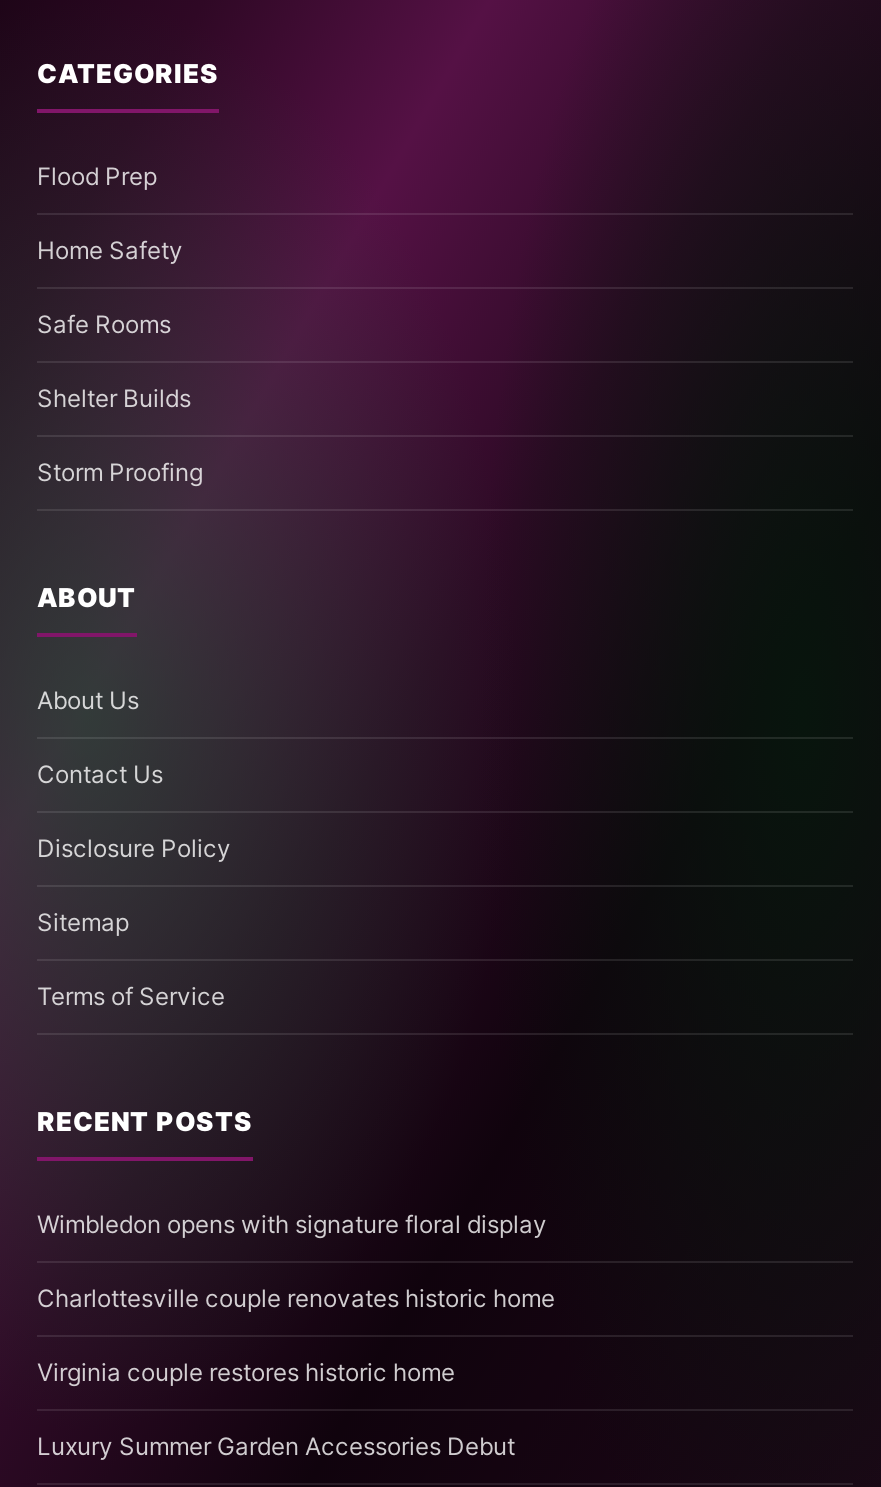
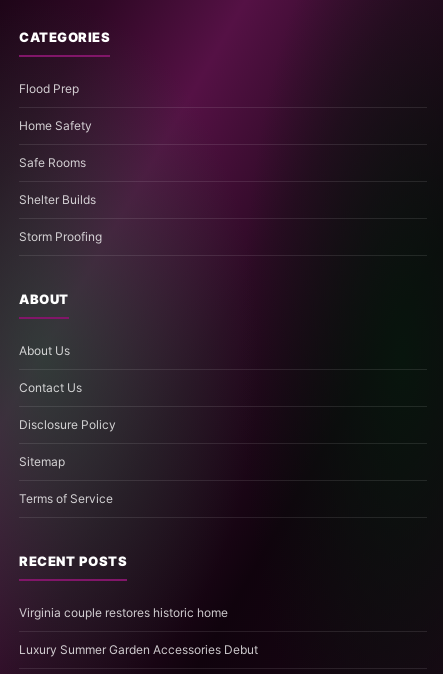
- Wimbledon opens with signature floral display
- Charlottesville couple renovates historic home
